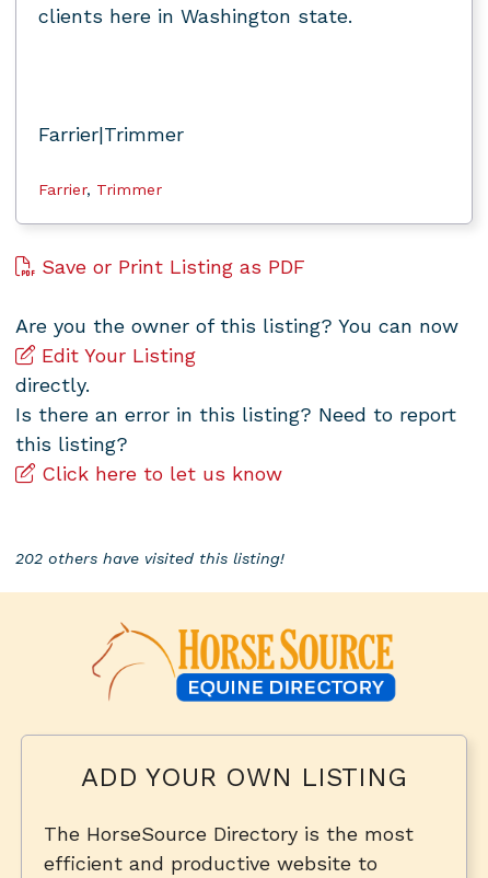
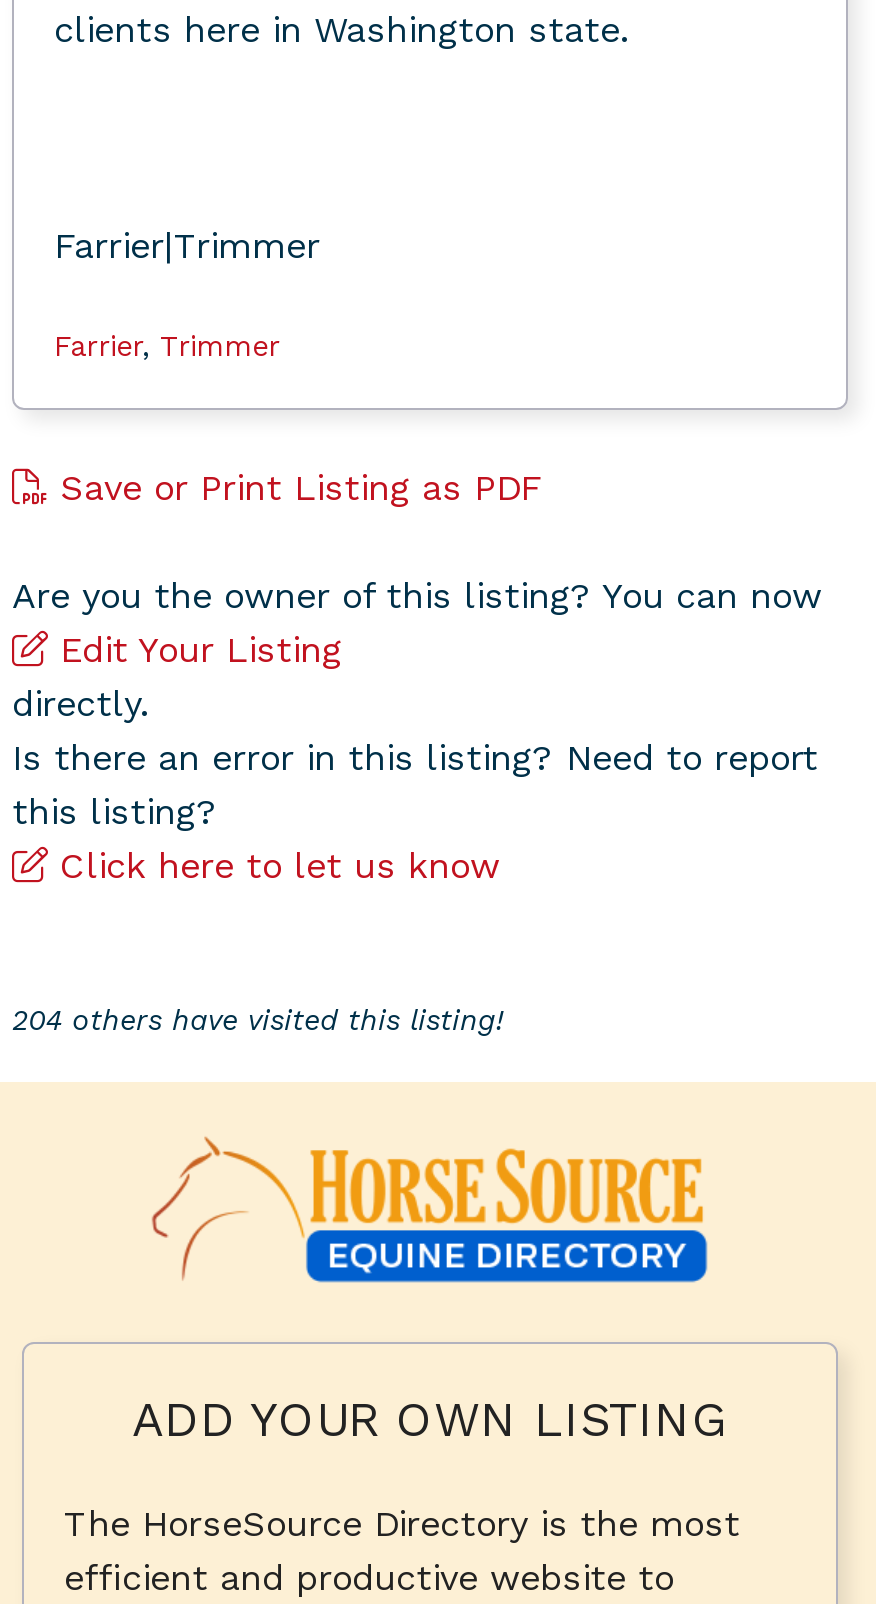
- 202 others have visited this listing!
+ 204 others have visited this listing!
